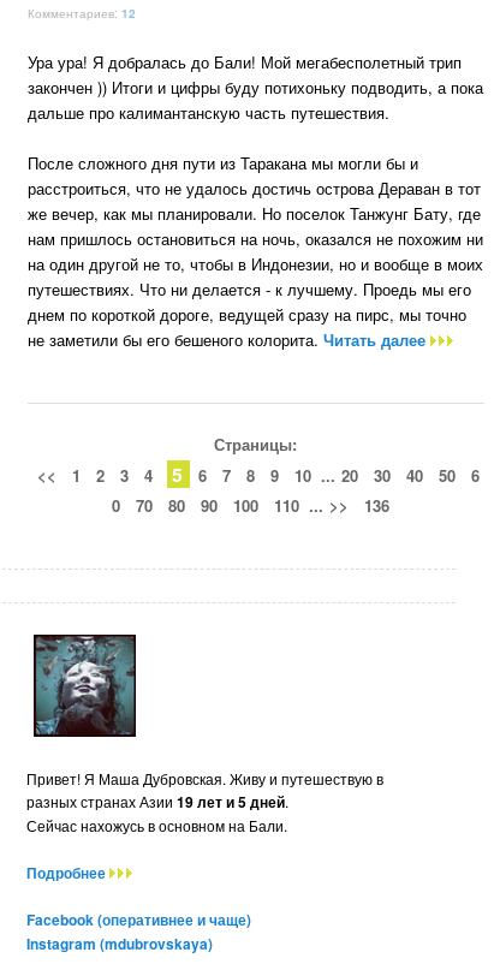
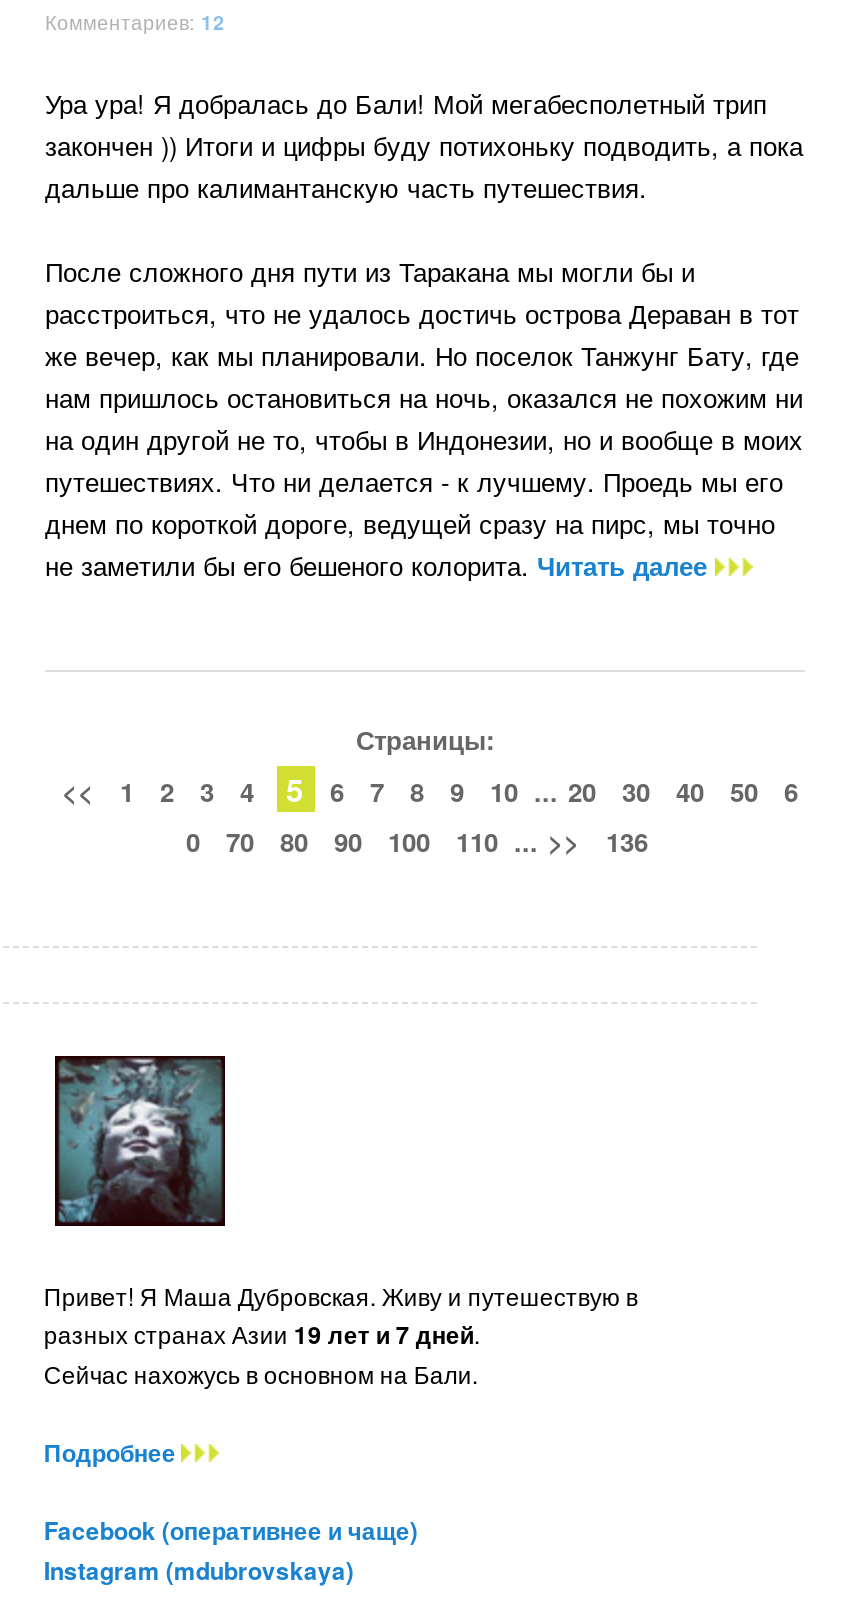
- разных странах Азии 19 лет и 5 дней.
+ разных странах Азии 19 лет и 7 дней.
